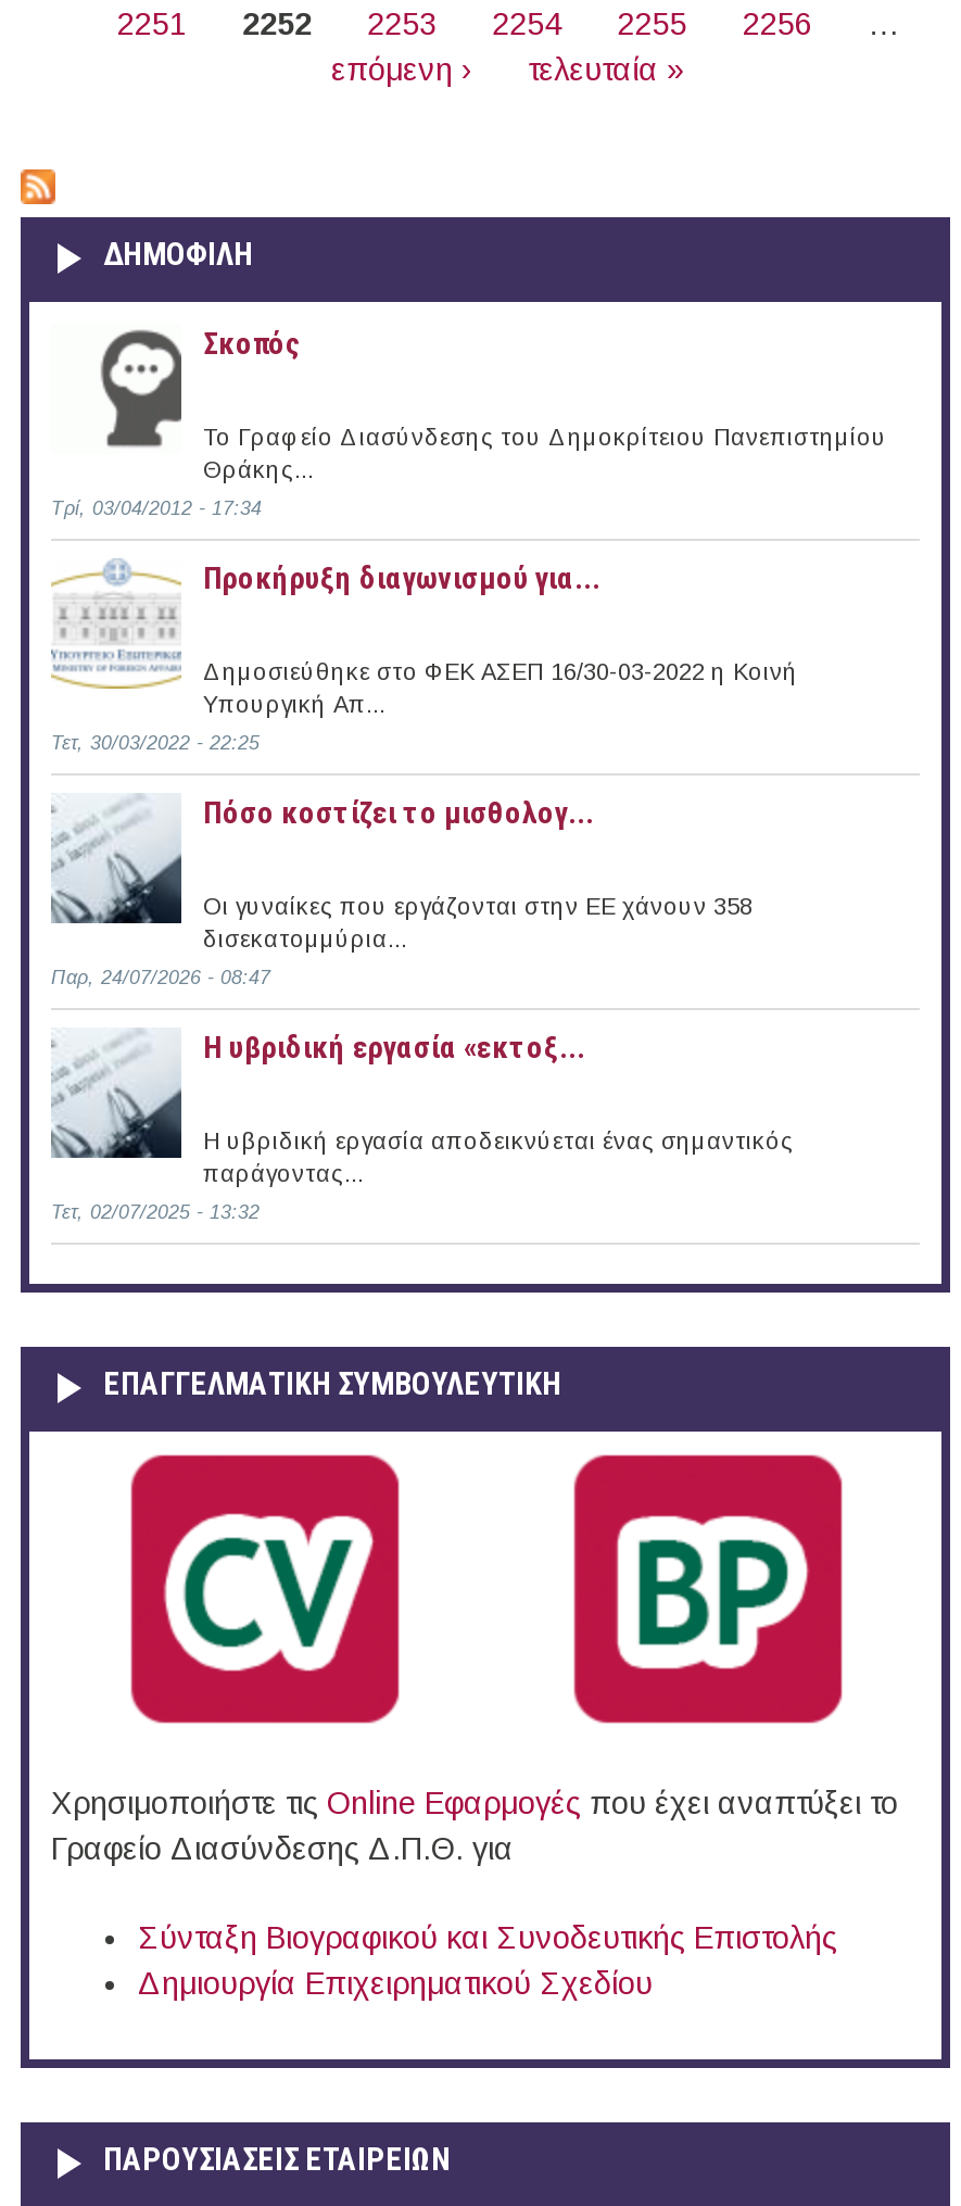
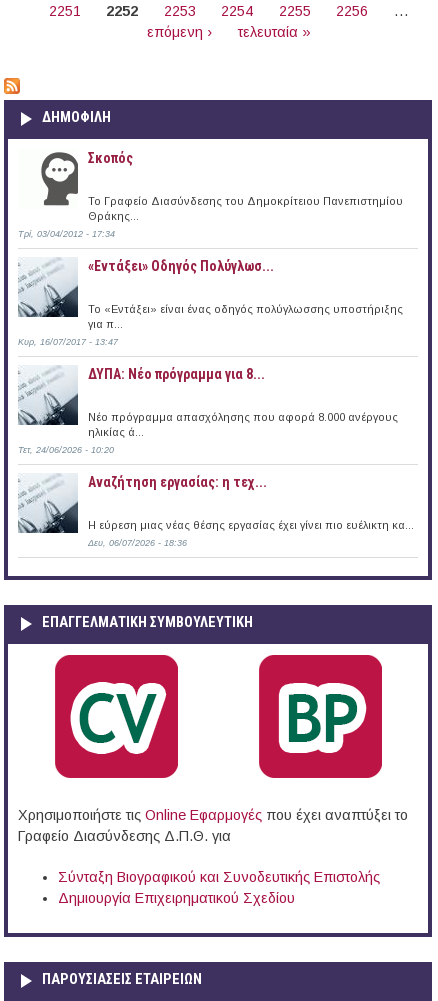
- Προκήρυξη διαγωνισμού για...
+ «Εντάξει» Oδηγός Πολύγλωσ...

- [image]
- Δημοσιεύθηκε στο ΦΕΚ ΑΣΕΠ 16/30-03-2022 η Κοινή
- Υπουργική Απ...
+ [image]
+ Το «Εντάξει» είναι ένας οδηγός πολύγλωσσης υποστήριξης
+ για π...

- Τετ, 30/03/2022 - 22:25
+ Κυρ, 16/07/2017 - 13:47

- Πόσο κοστίζει το μισθολογ...
+ ΔΥΠΑ: Νέο πρόγραμμα για 8...

- Οι γυναίκες που εργάζονται στην ΕΕ χάνουν 358
- δισεκατομμύρια...
+ Νέο πρόγραμμα απασχόλησης που αφορά 8.000 ανέργους
+ ηλικίας ά...

- Παρ, 24/07/2026 - 08:47
+ Τετ, 24/06/2026 - 10:20

- Η υβριδική εργασία «εκτοξ...
+ Αναζήτηση εργασίας: η τεχ...

- Η υβριδική εργασία αποδεικνύεται ένας σημαντικός
- παράγοντας...
+ Η εύρεση μιας νέας θέσης εργασίας έχει γίνει πιο ευέλικτη κα...

- Τετ, 02/07/2025 - 13:32
+ Δευ, 06/07/2026 - 18:36
